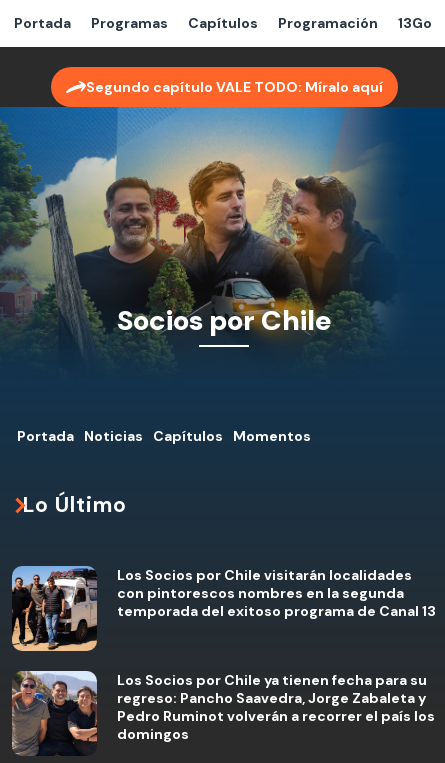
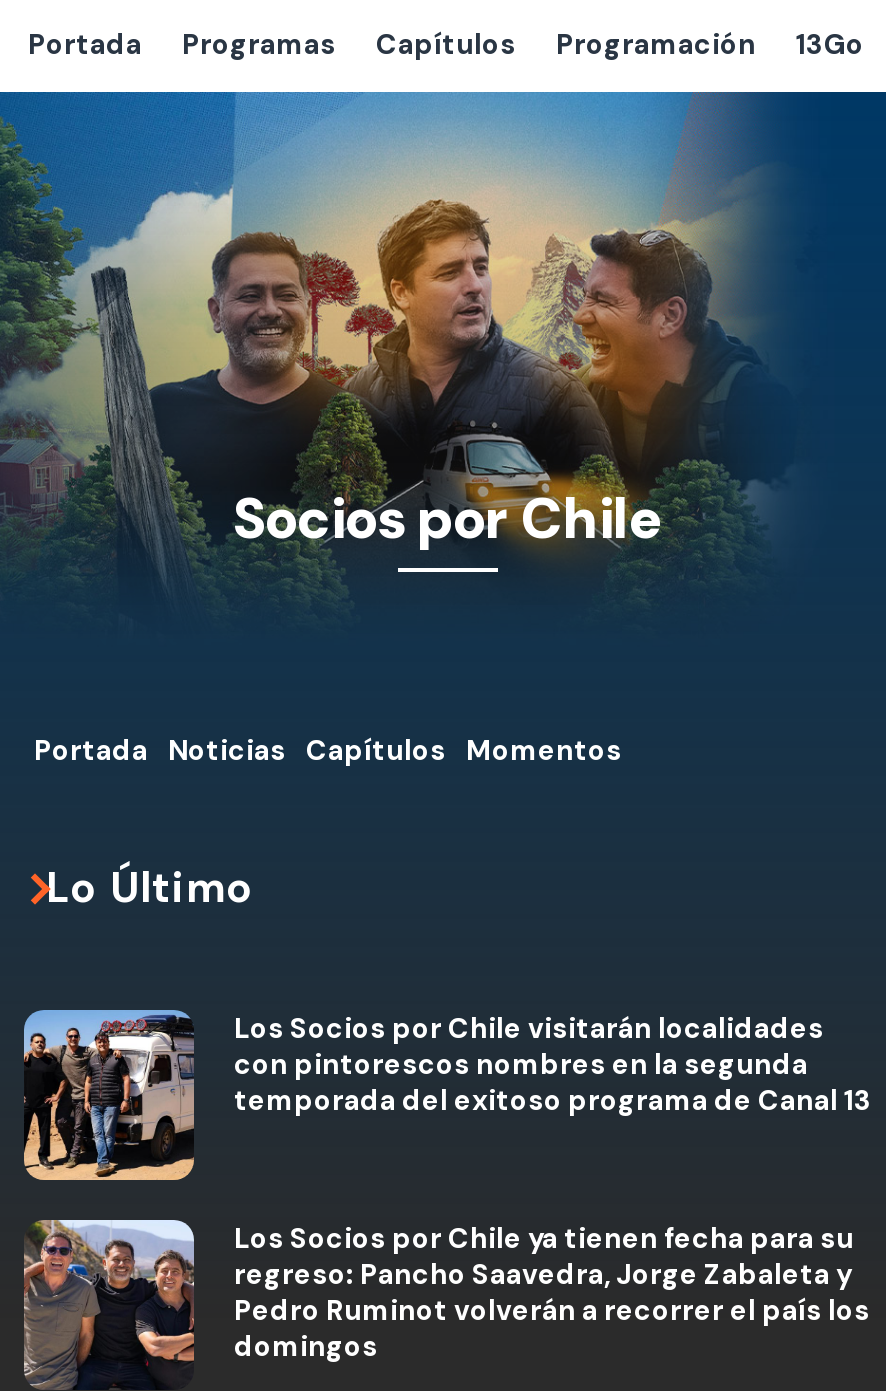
- Segundo capítulo VALE TODO: Míralo aquí
